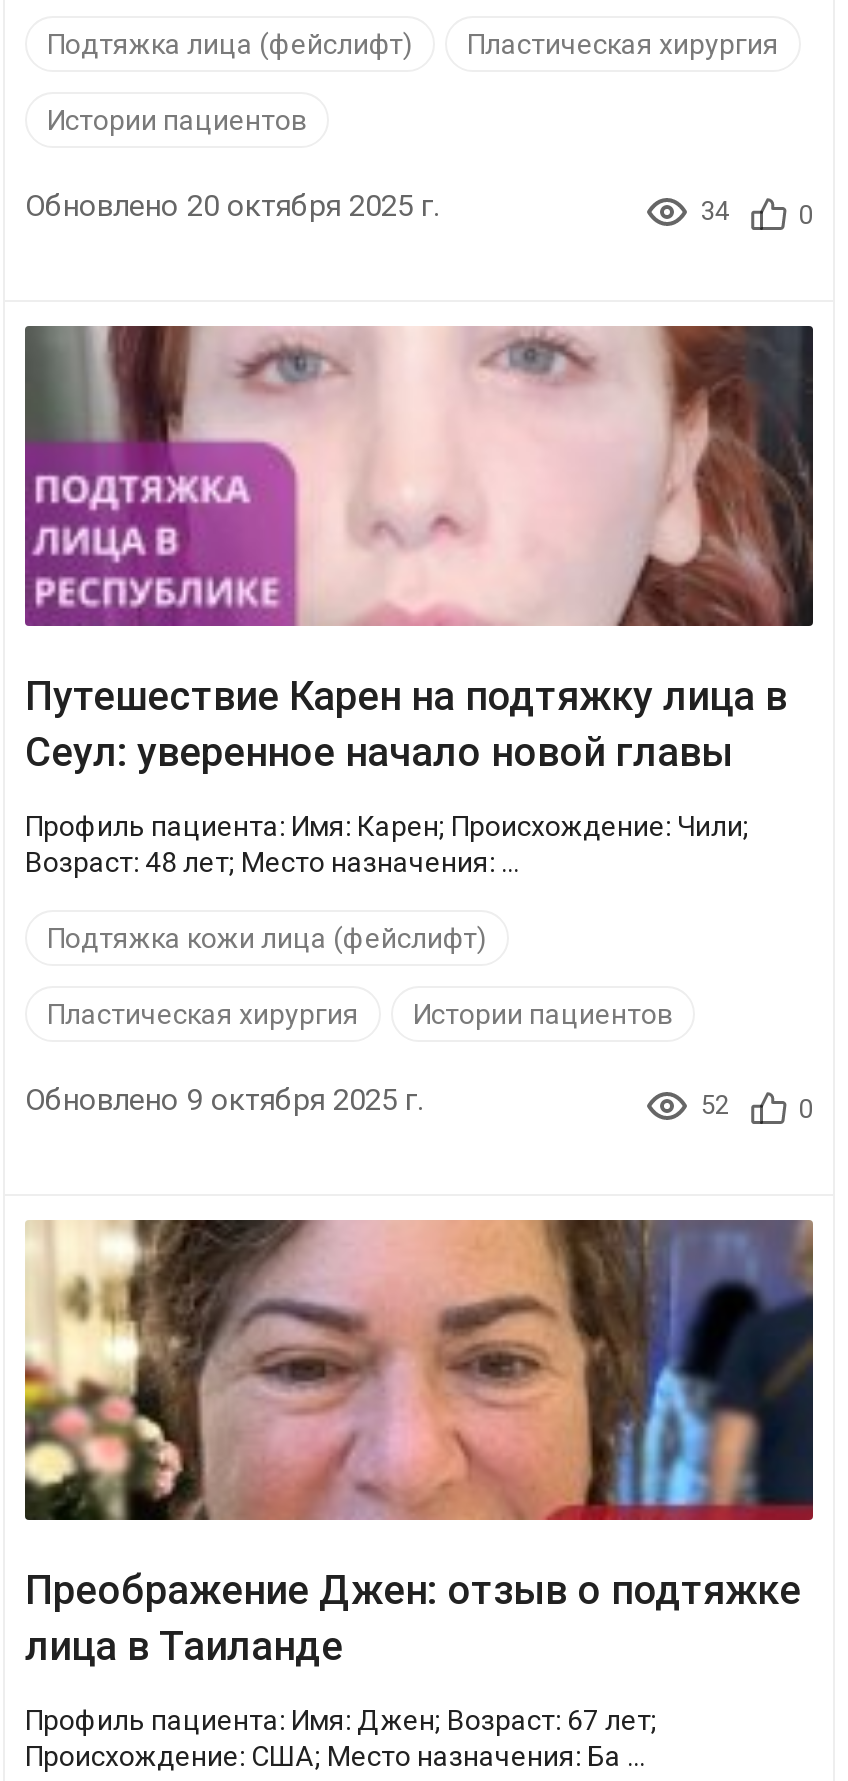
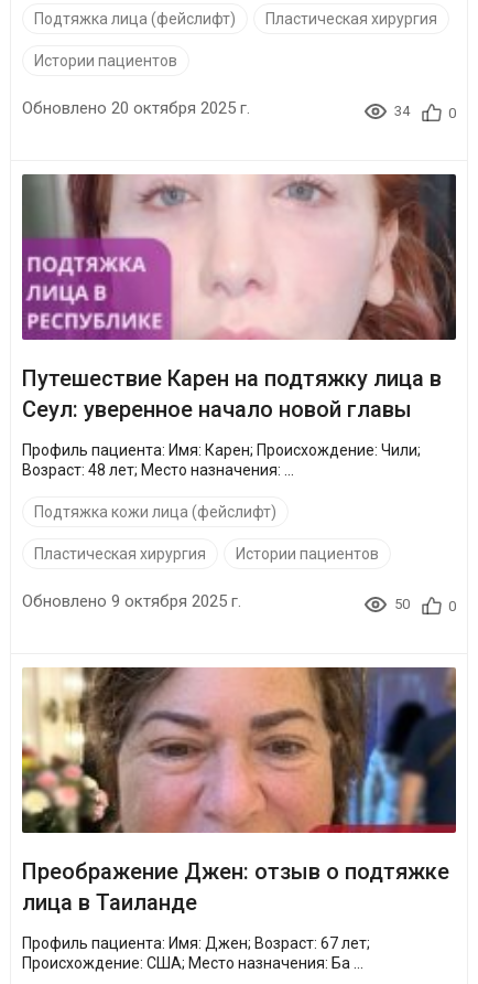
- 52
+ 50
